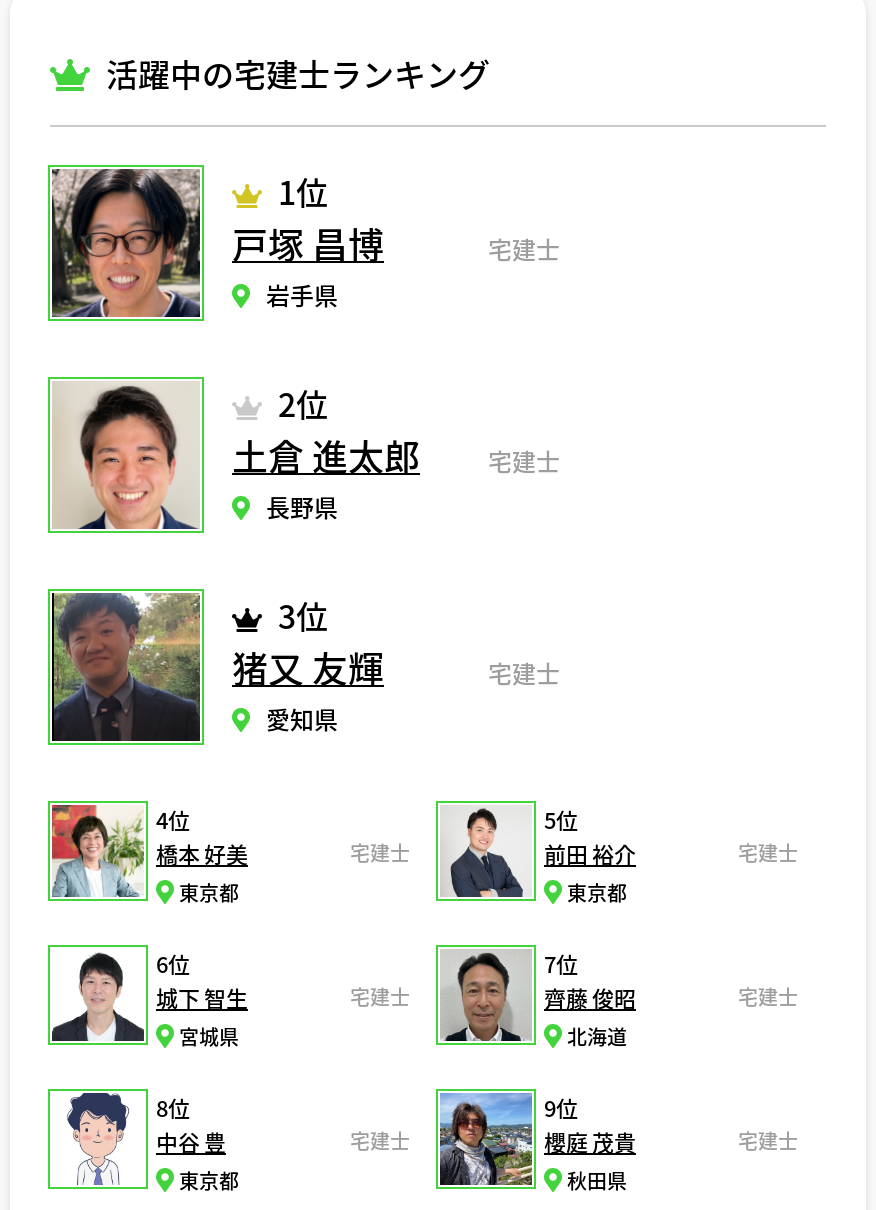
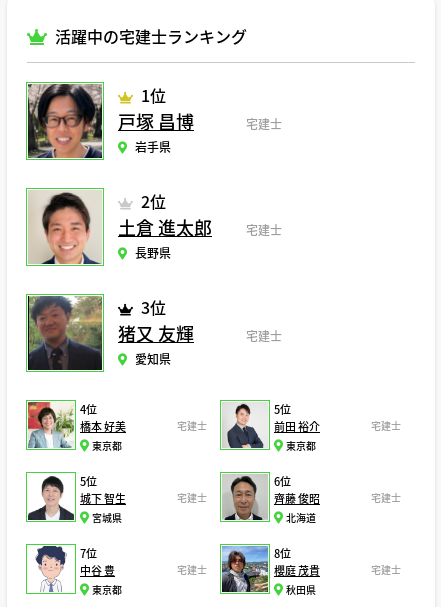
- 6位
+ 5位

- 7位
+ 6位

- 8位
+ 7位

- 9位
+ 8位
